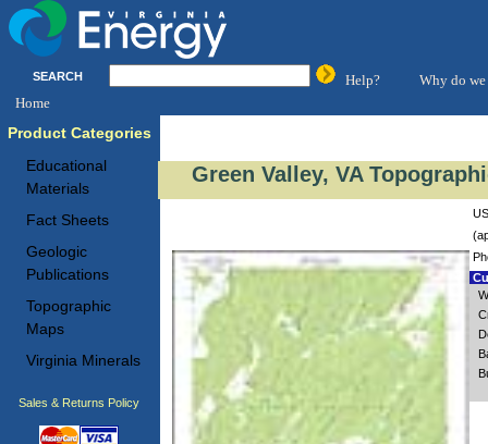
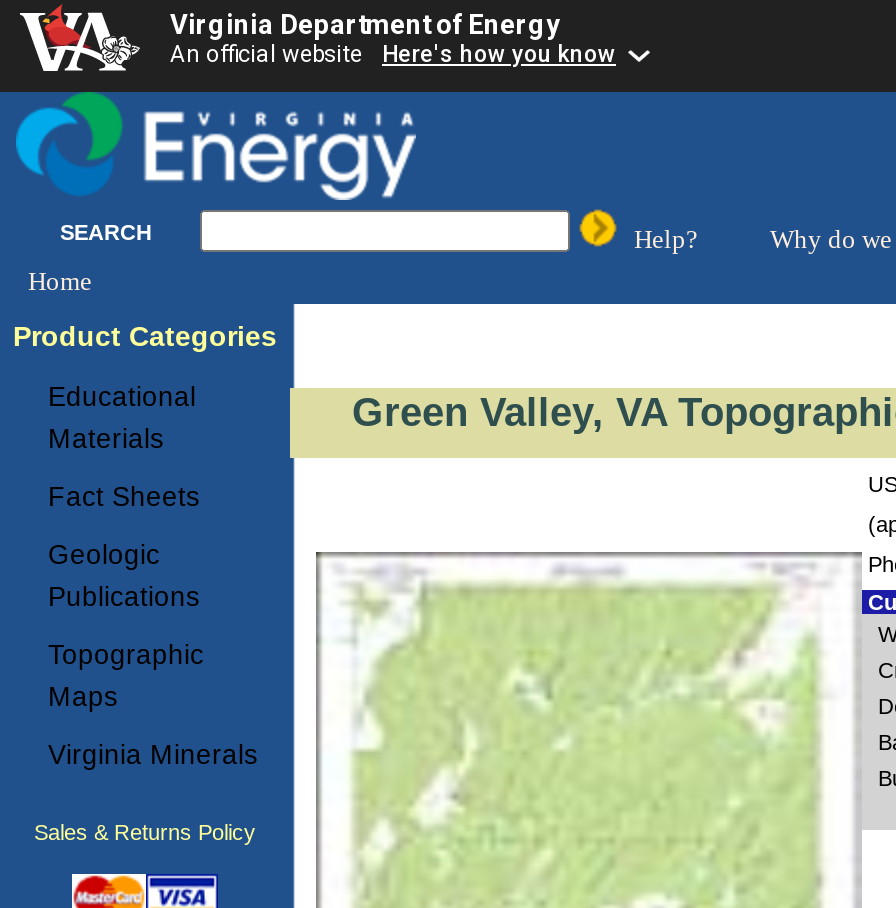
+ Virginia Department of Energy
+ An official website
+ Here's how you know
